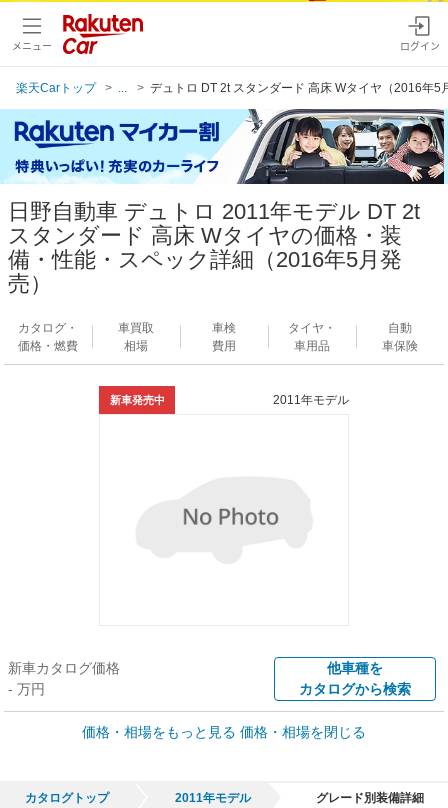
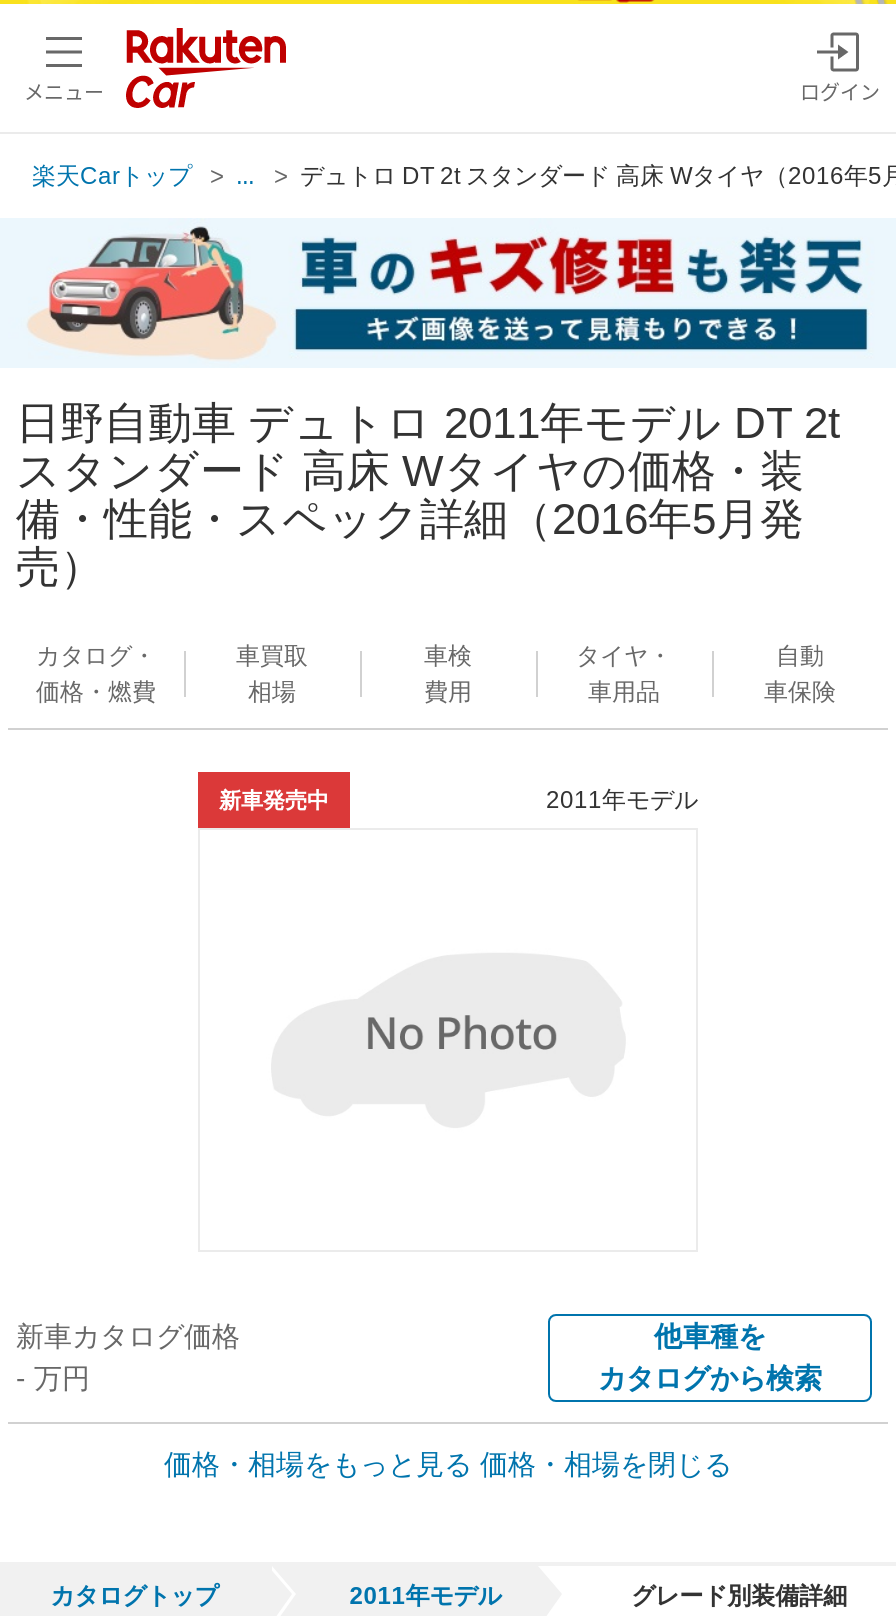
- [image]
+ [image]
